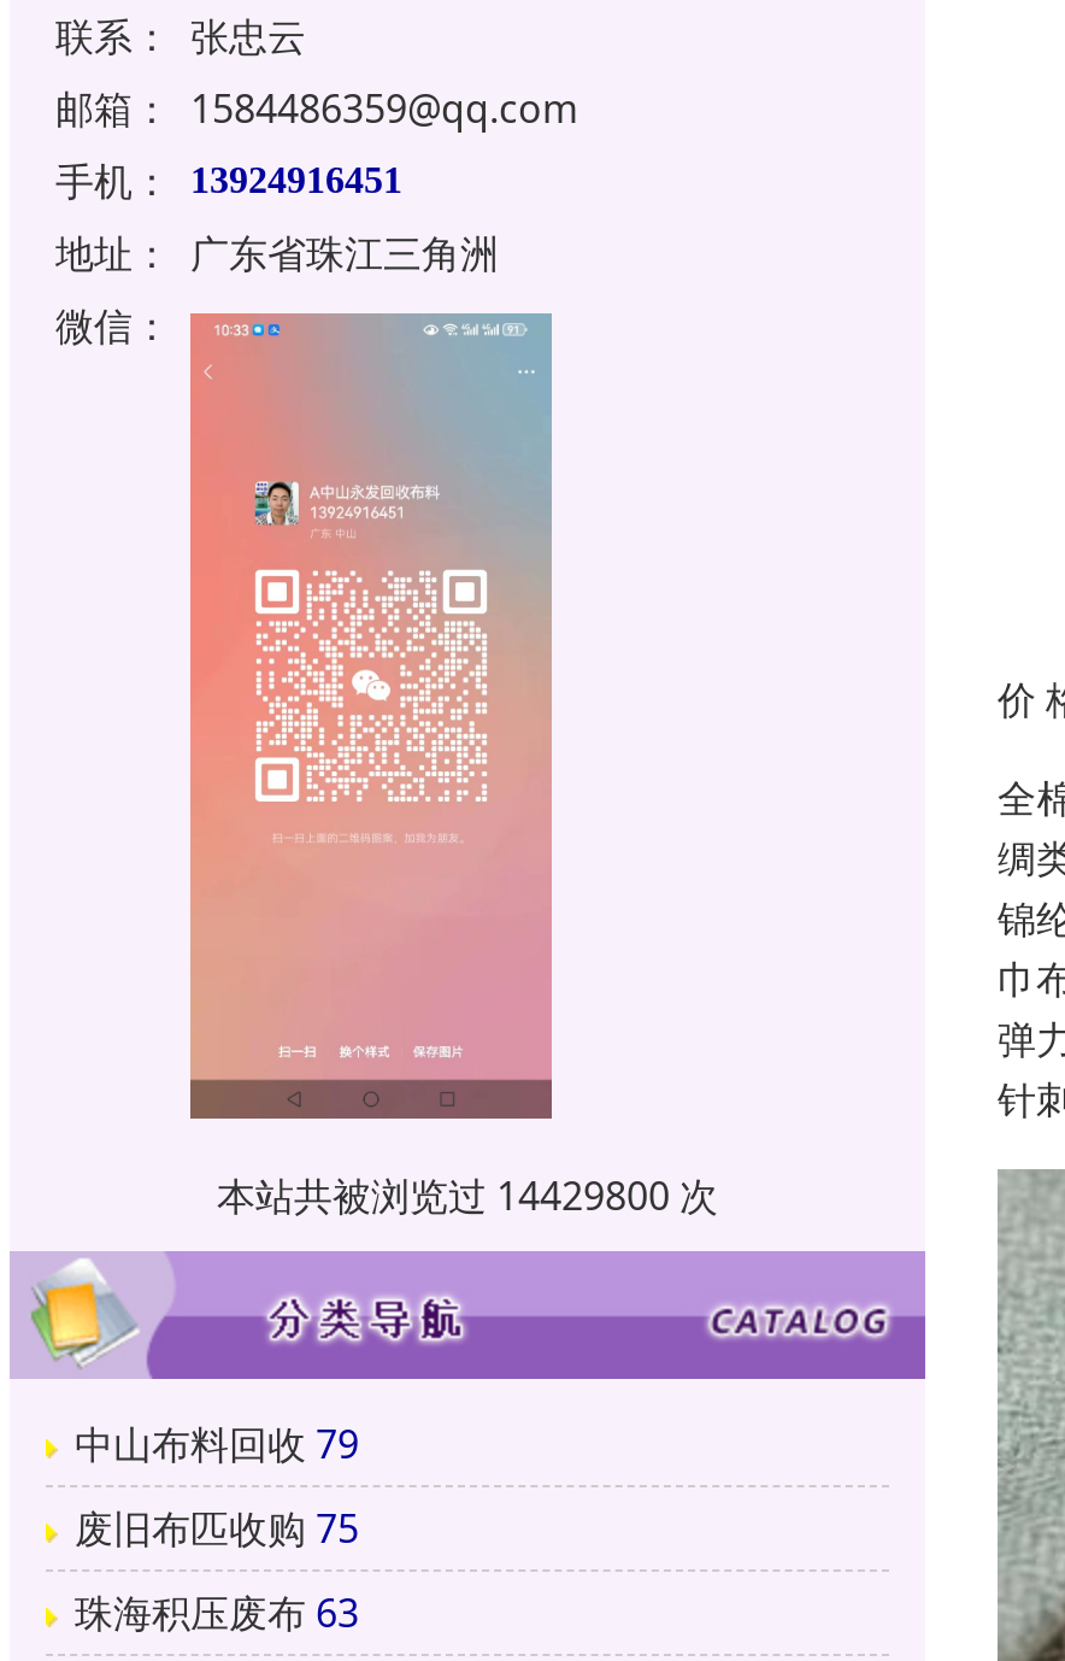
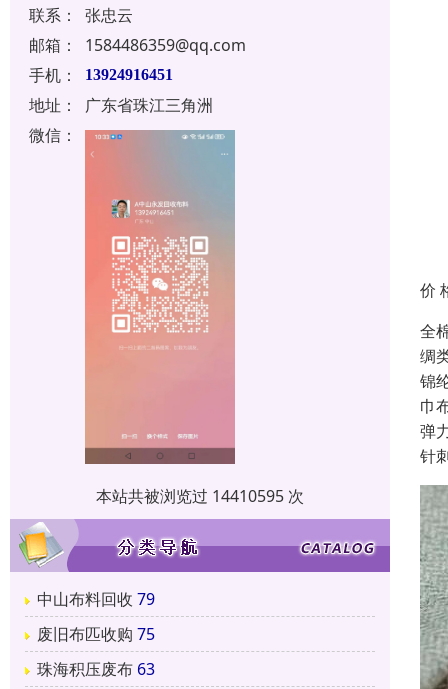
- 本站共被浏览过 14429800 次
+ 本站共被浏览过 14410595 次
